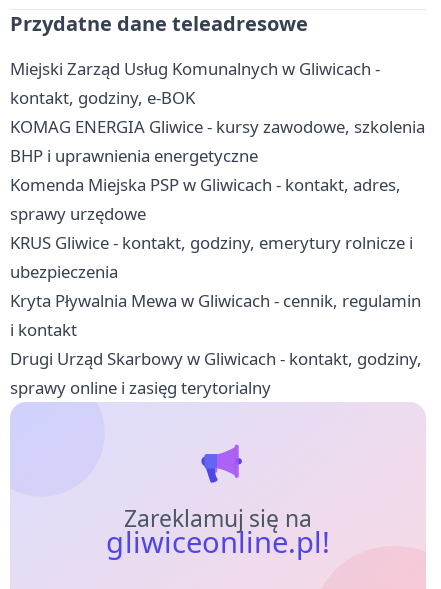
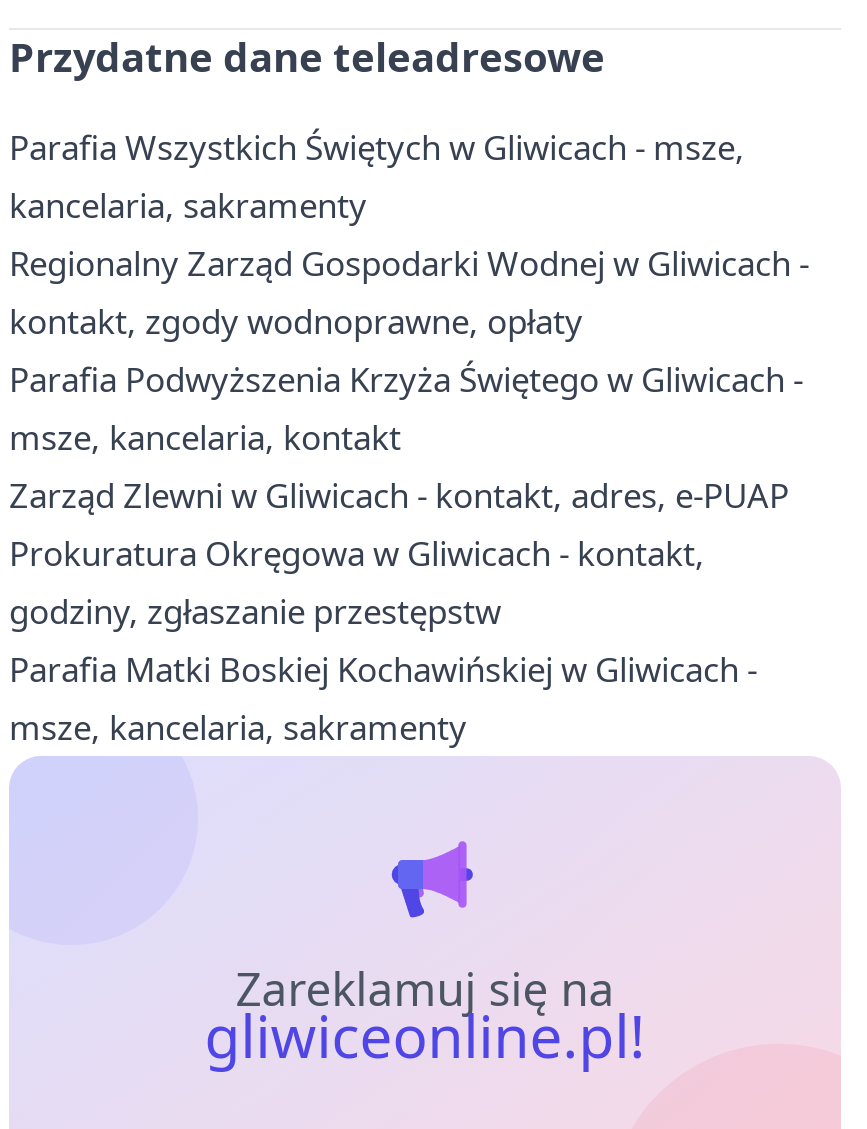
- Miejski Zarząd Usług Komunalnych w Gliwicach -
- kontakt, godziny, e-BOK
- KOMAG ENERGIA Gliwice - kursy zawodowe, szkolenia
- BHP i uprawnienia energetyczne
- Komenda Miejska PSP w Gliwicach - kontakt, adres,
- sprawy urzędowe
- KRUS Gliwice - kontakt, godziny, emerytury rolnicze i
- ubezpieczenia
- Kryta Pływalnia Mewa w Gliwicach - cennik, regulamin
- i kontakt
- Drugi Urząd Skarbowy w Gliwicach - kontakt, godziny,
- sprawy online i zasięg terytorialny
+ Parafia Wszystkich Świętych w Gliwicach - msze,
+ kancelaria, sakramenty
+ Regionalny Zarząd Gospodarki Wodnej w Gliwicach -
+ kontakt, zgody wodnoprawne, opłaty
+ Parafia Podwyższenia Krzyża Świętego w Gliwicach -
+ msze, kancelaria, kontakt
+ Zarząd Zlewni w Gliwicach - kontakt, adres, e-PUAP
+ Prokuratura Okręgowa w Gliwicach - kontakt,
+ godziny, zgłaszanie przestępstw
+ Parafia Matki Boskiej Kochawińskiej w Gliwicach -
+ msze, kancelaria, sakramenty
